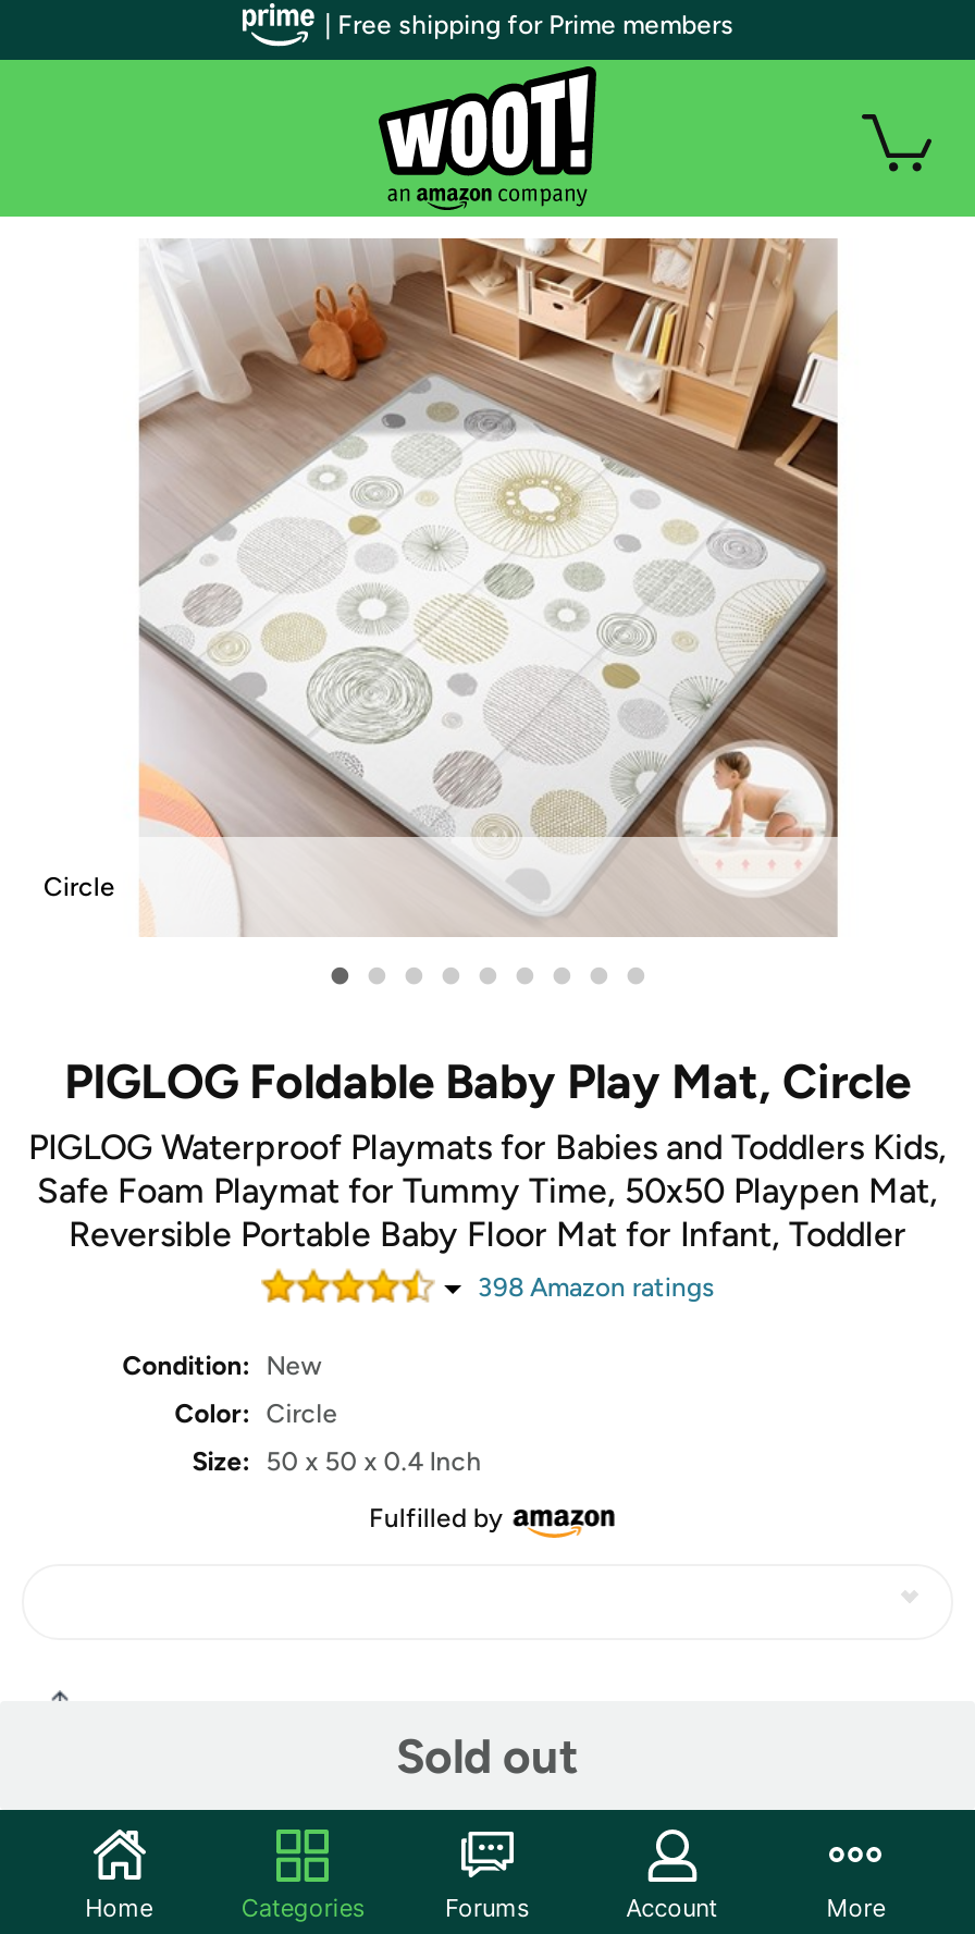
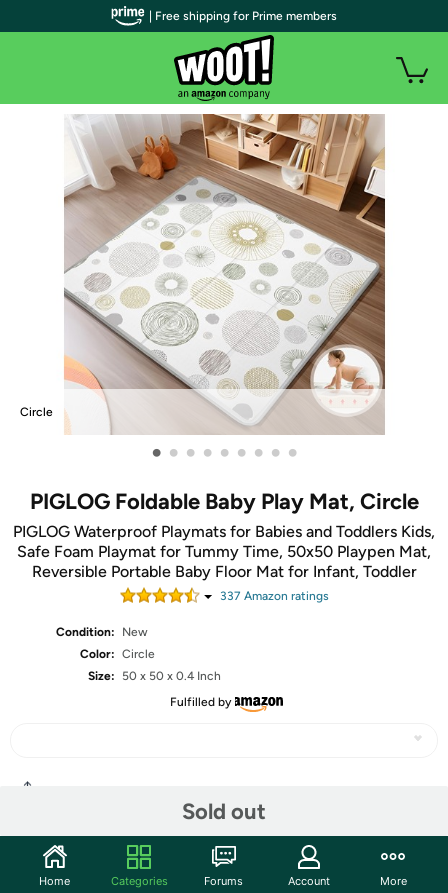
- 398 Amazon ratings
+ 337 Amazon ratings
